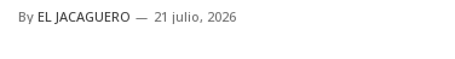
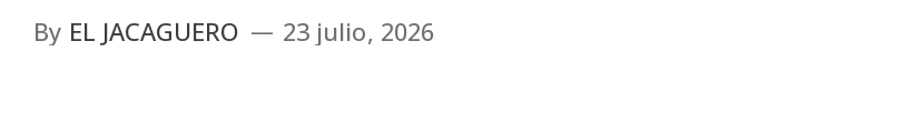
- By EL JACAGUERO 21 julio, 2026
+ By EL JACAGUERO 23 julio, 2026
